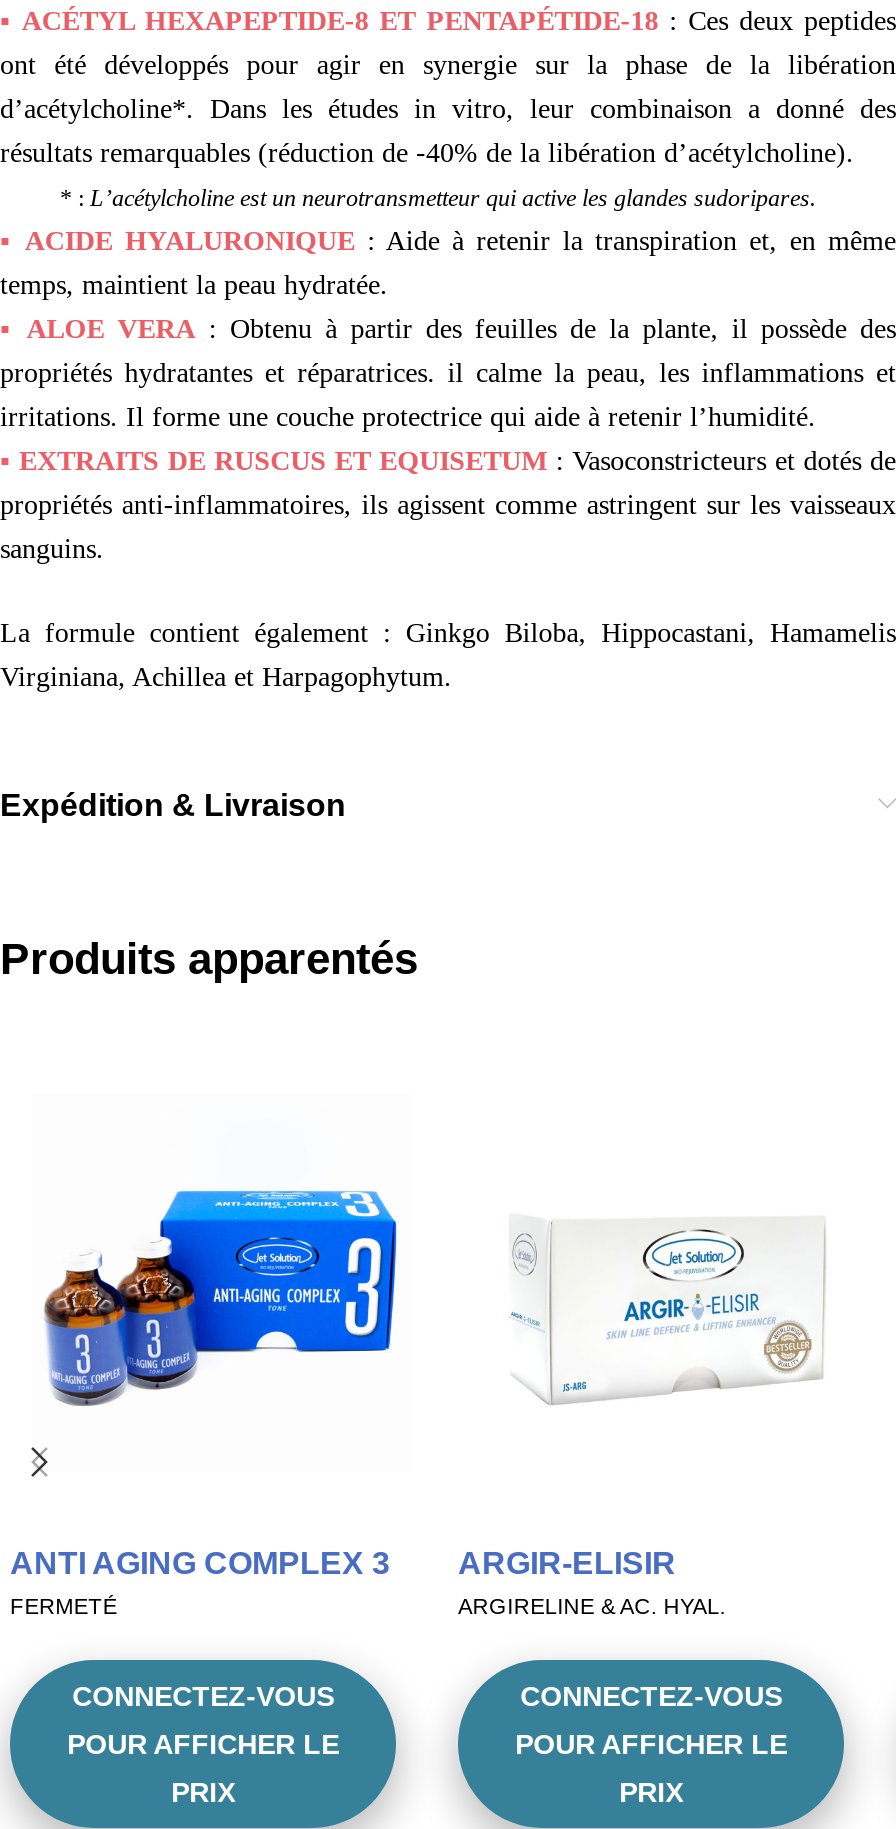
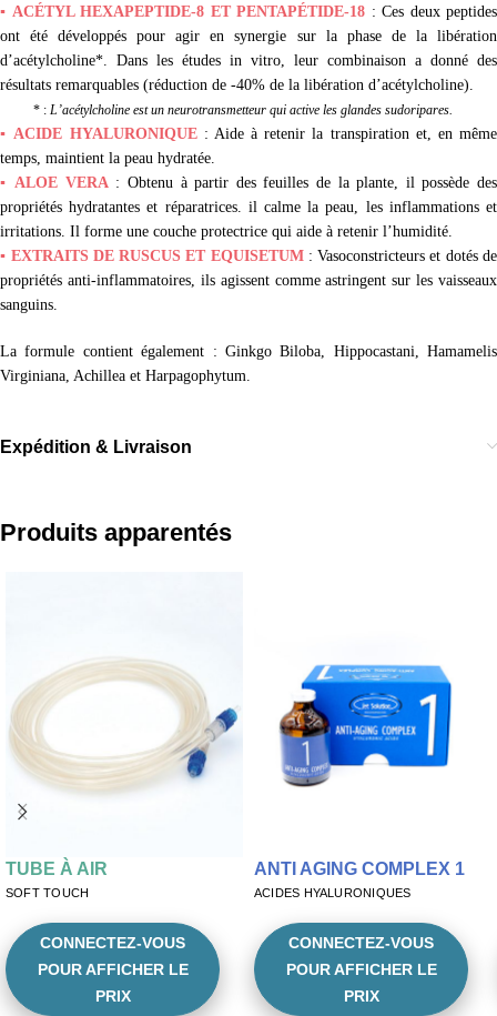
- [image]
+ [image]

- [image]
+ [image]

- ANTI AGING COMPLEX 3
- FERMETÉ
+ TUBE À AIR
+ SOFT TOUCH

- ARGIR-ELISIR
- ARGIRELINE & AC. HYAL.
+ ANTI AGING COMPLEX 1
+ ACIDES HYALURONIQUES
